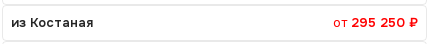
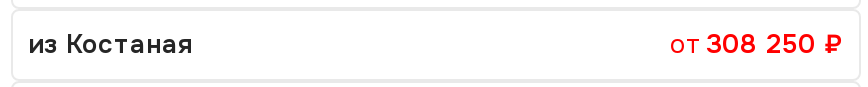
- от 295 250 ₽
+ от 308 250 ₽
